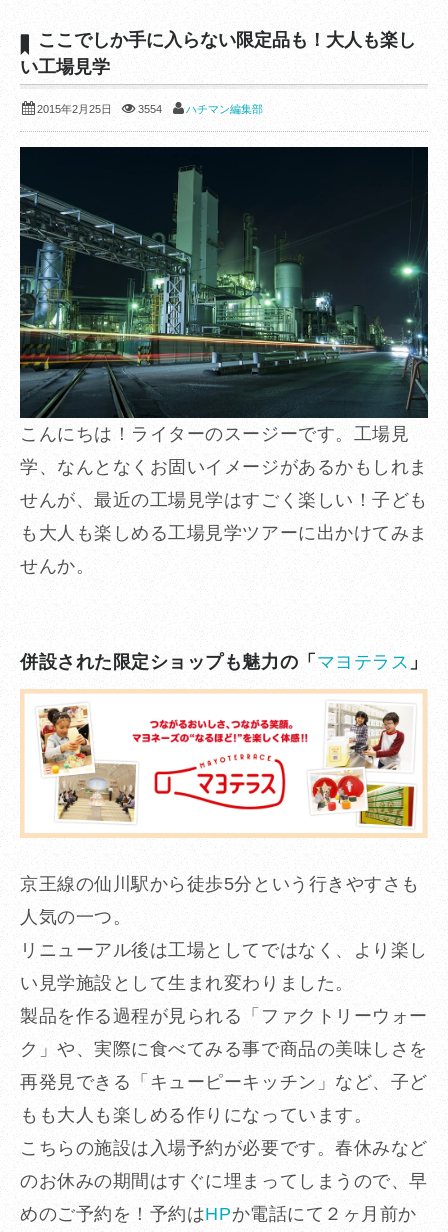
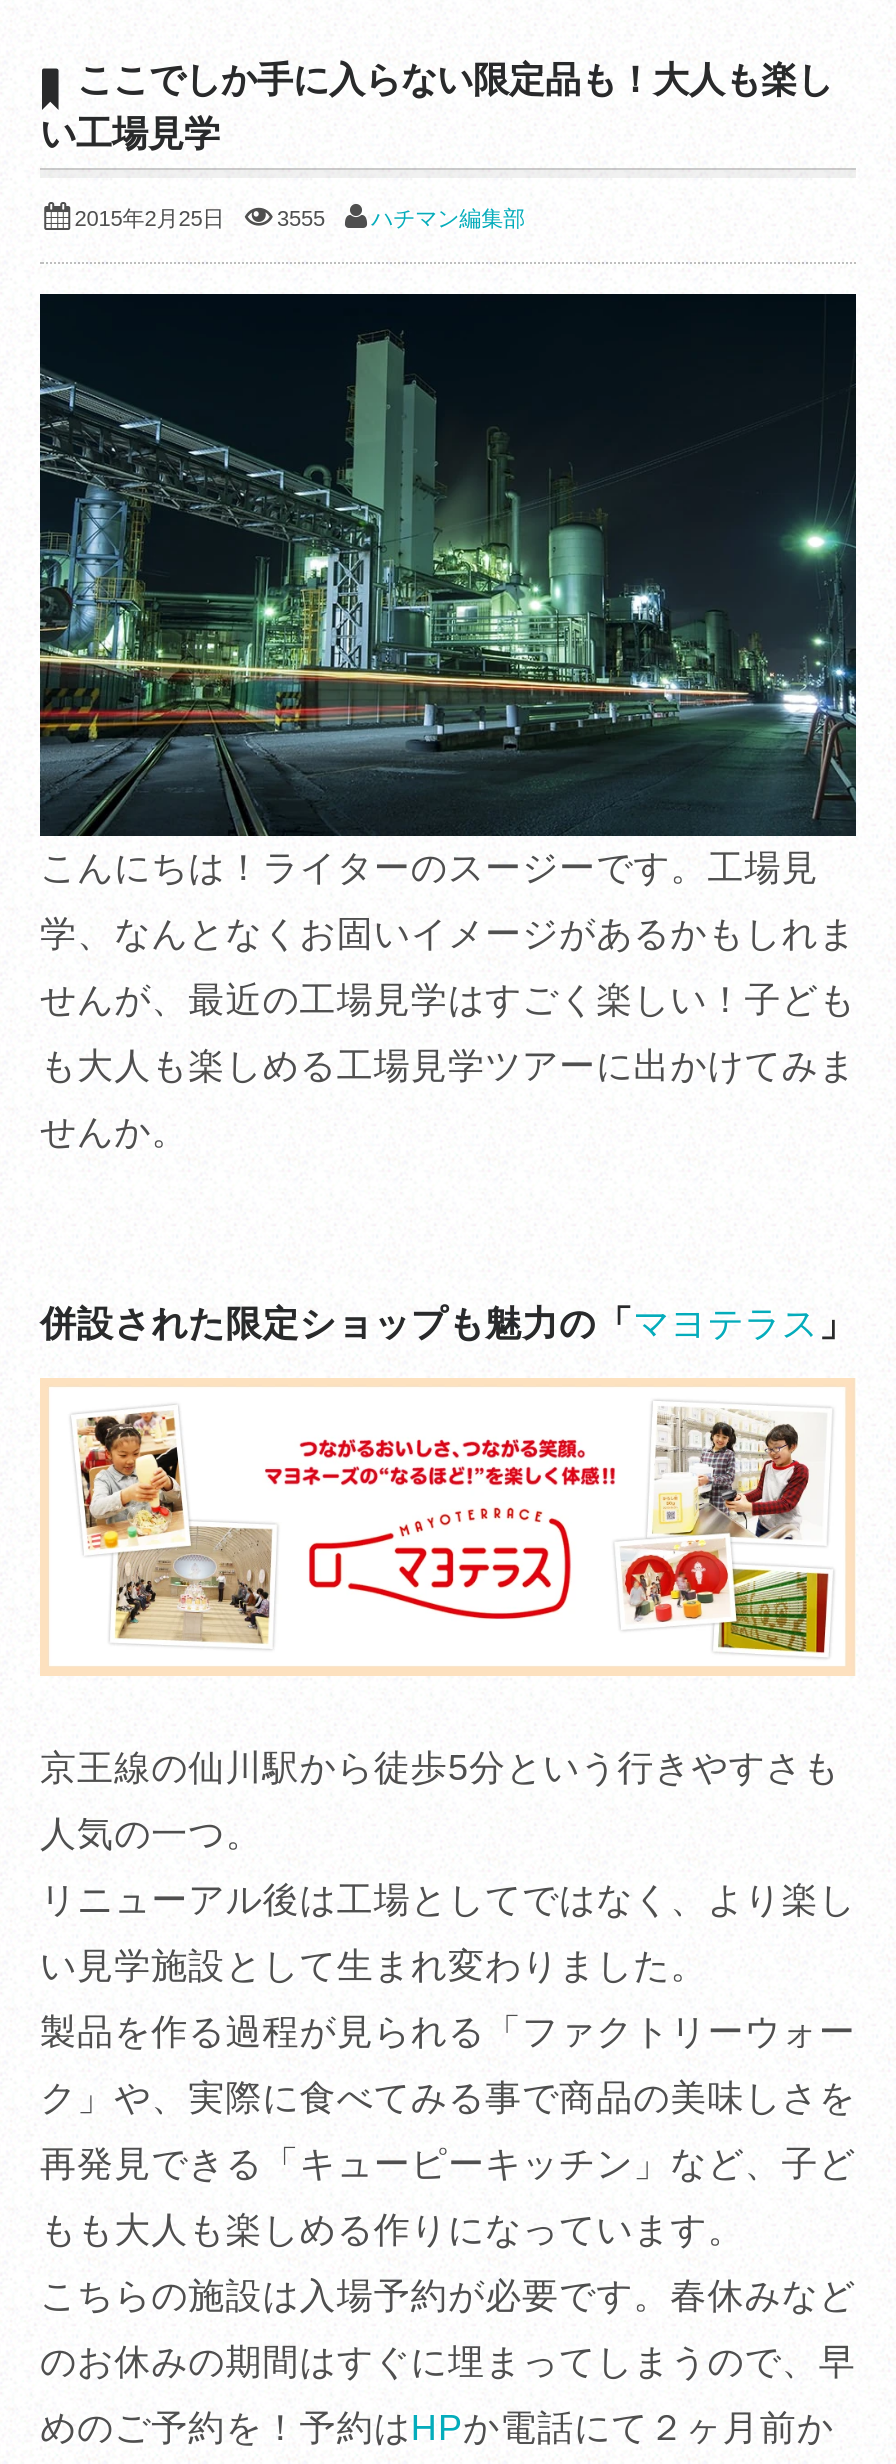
- 3554 ハチマン編集部
+ 3555 ハチマン編集部
